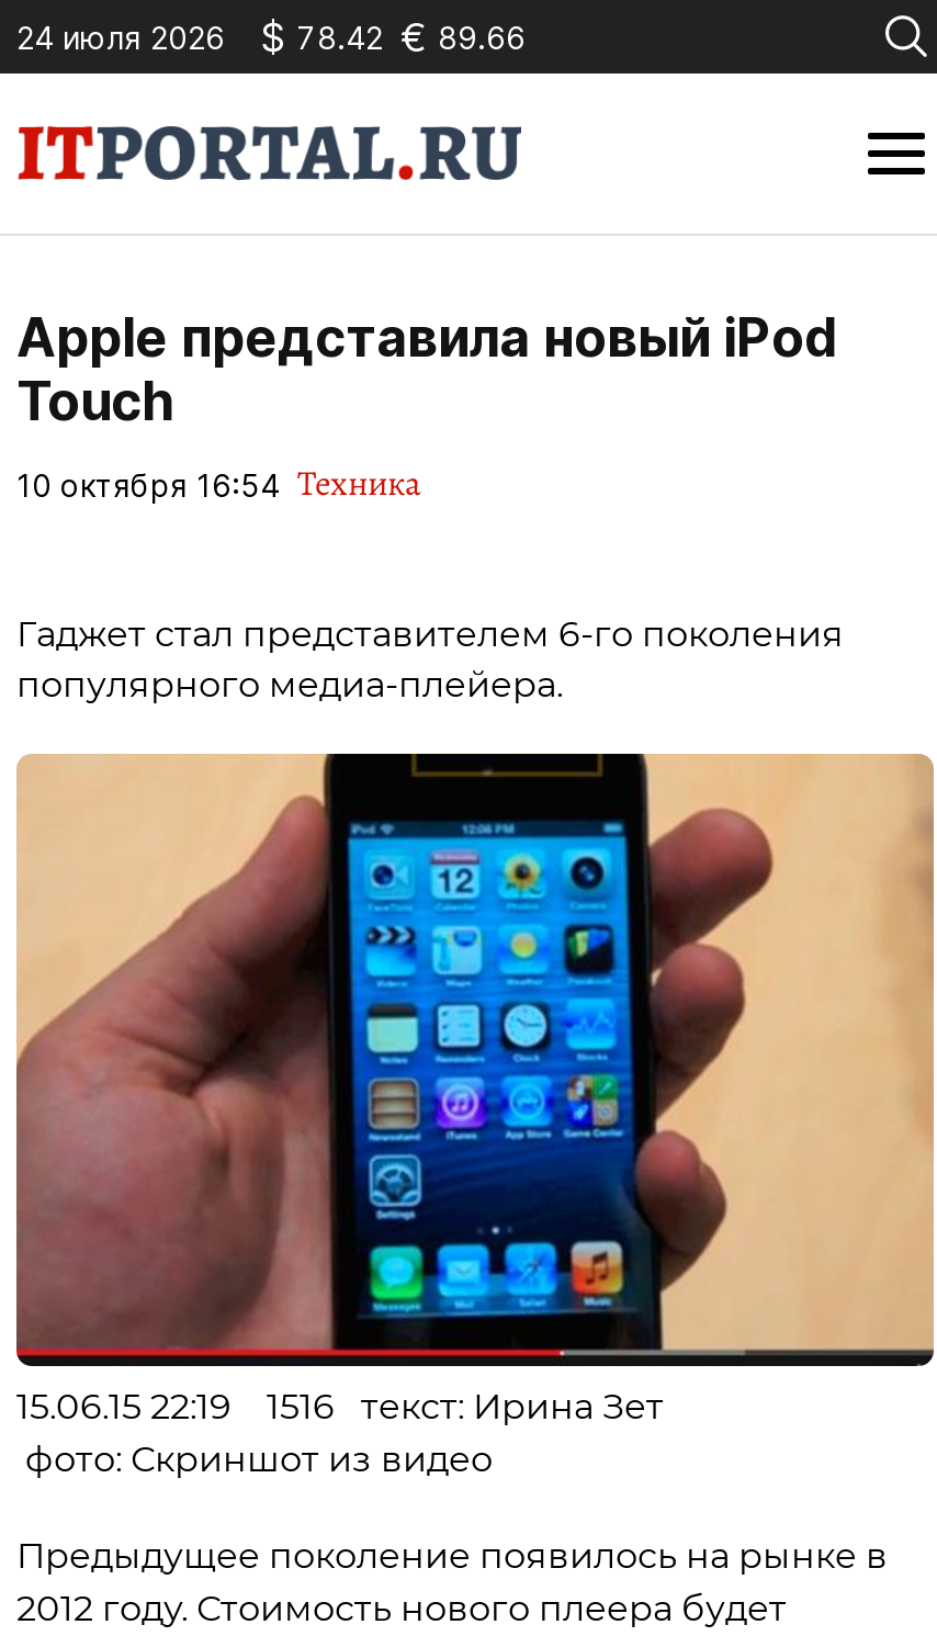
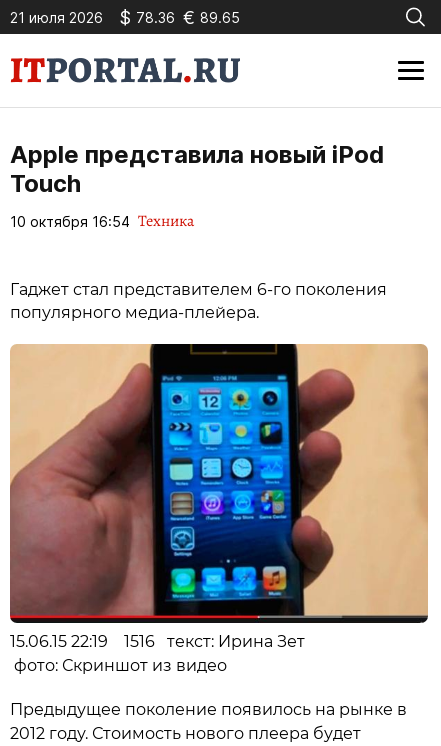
- 24 июля 2026
+ 21 июля 2026

- $ 78.42 € 89.66
+ $ 78.36 € 89.65
